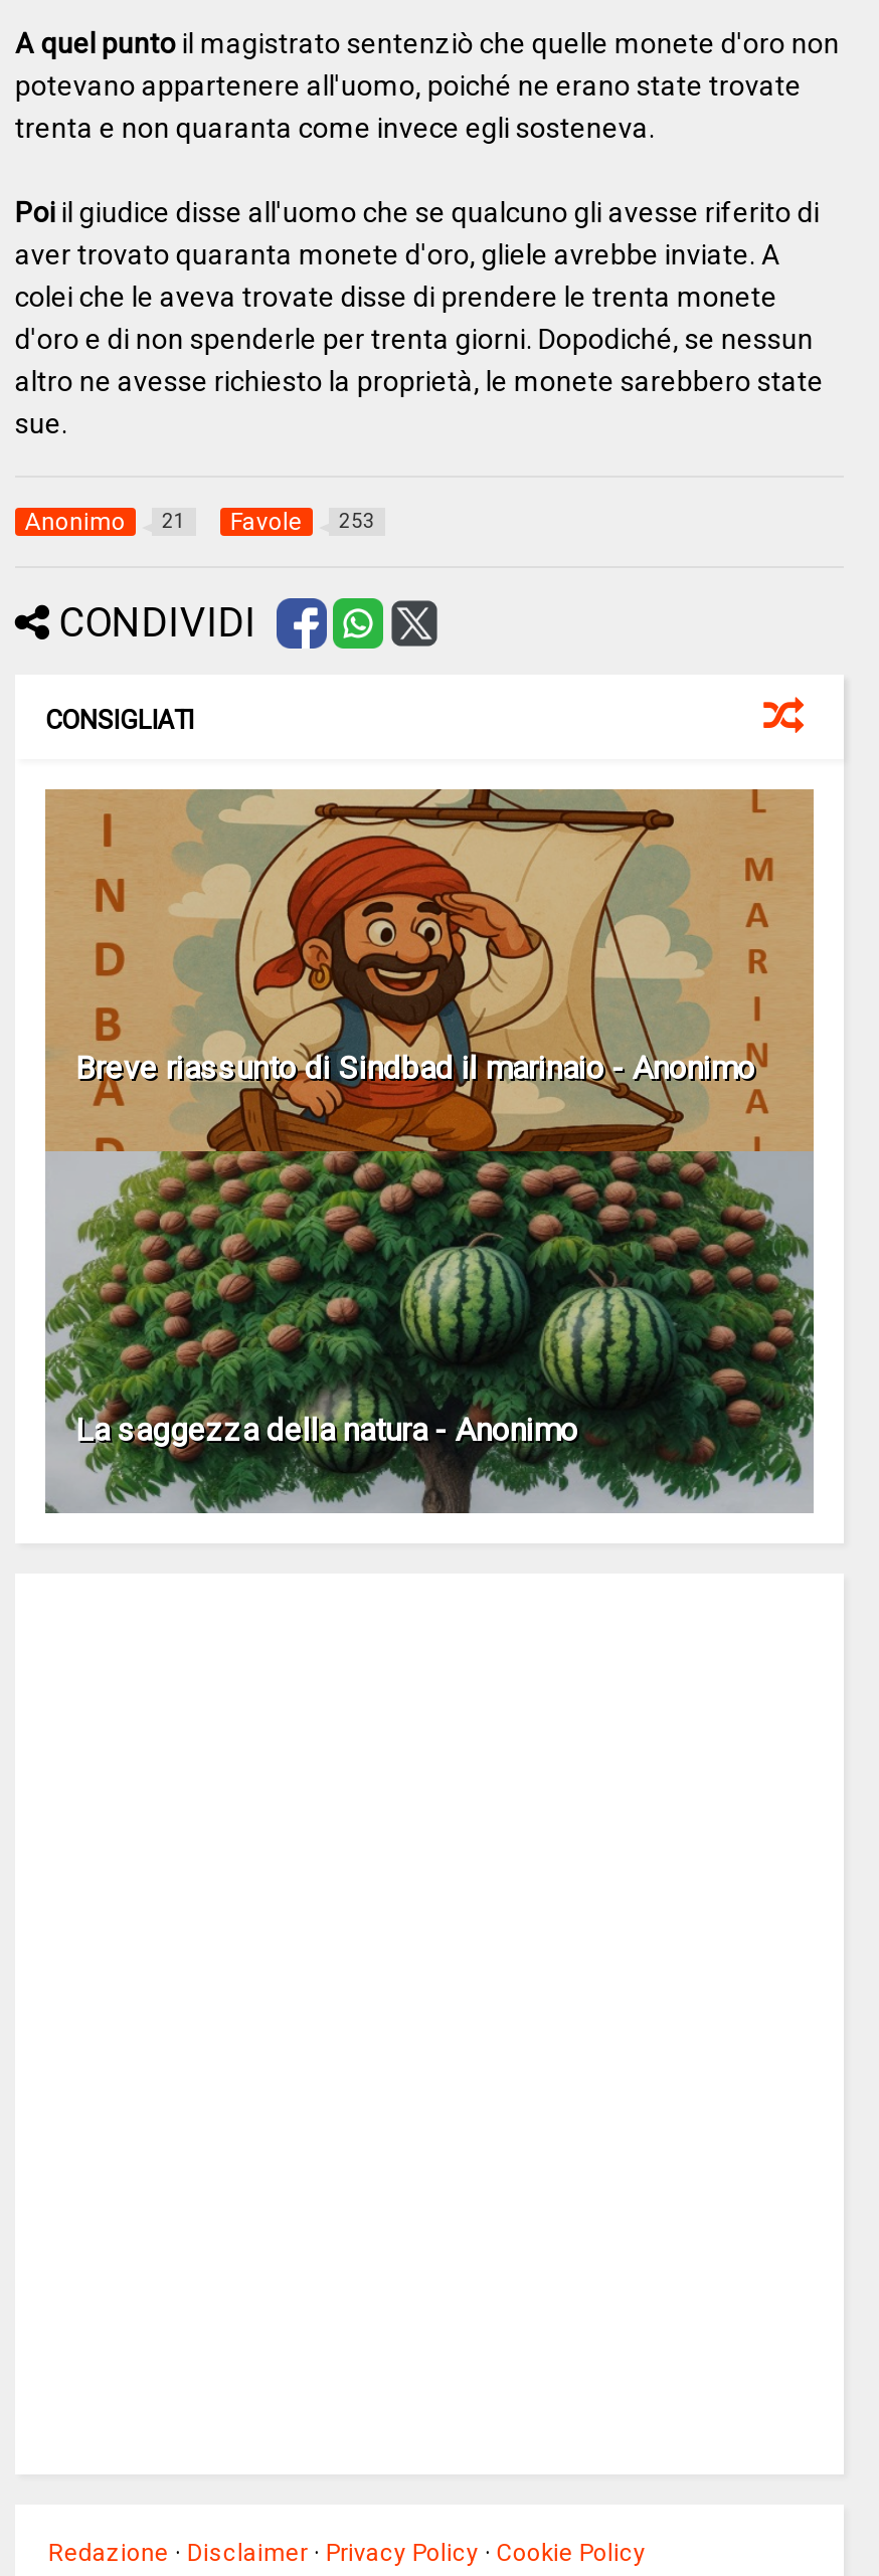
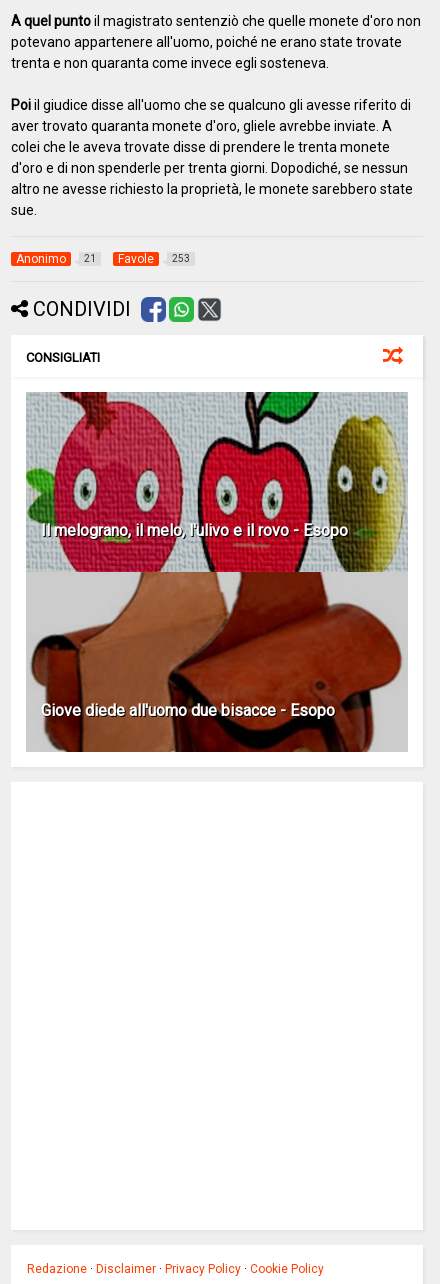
- [image]
- Breve riassunto di Sindbad il marinaio - Anonimo
+ [image]
+ Il melograno, il melo, l'ulivo e il rovo - Esopo

- La saggezza della natura - Anonimo
+ Giove diede all'uomo due bisacce - Esopo
